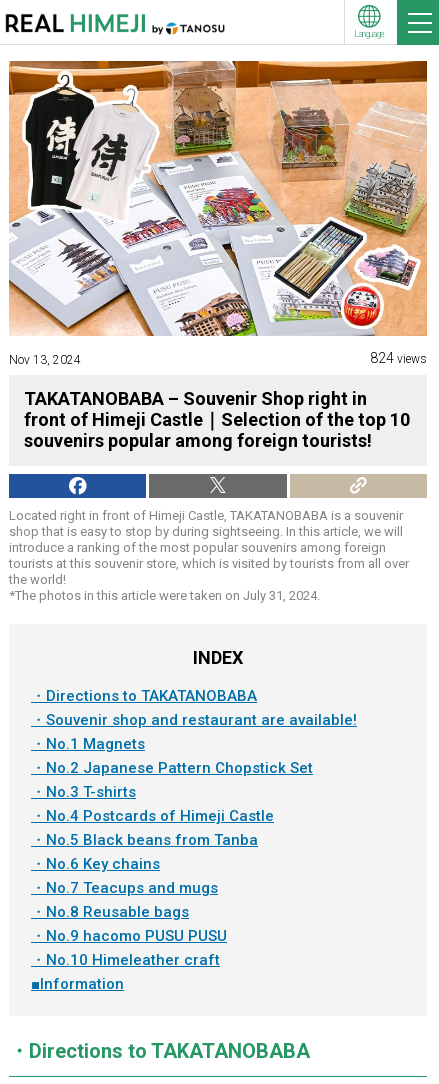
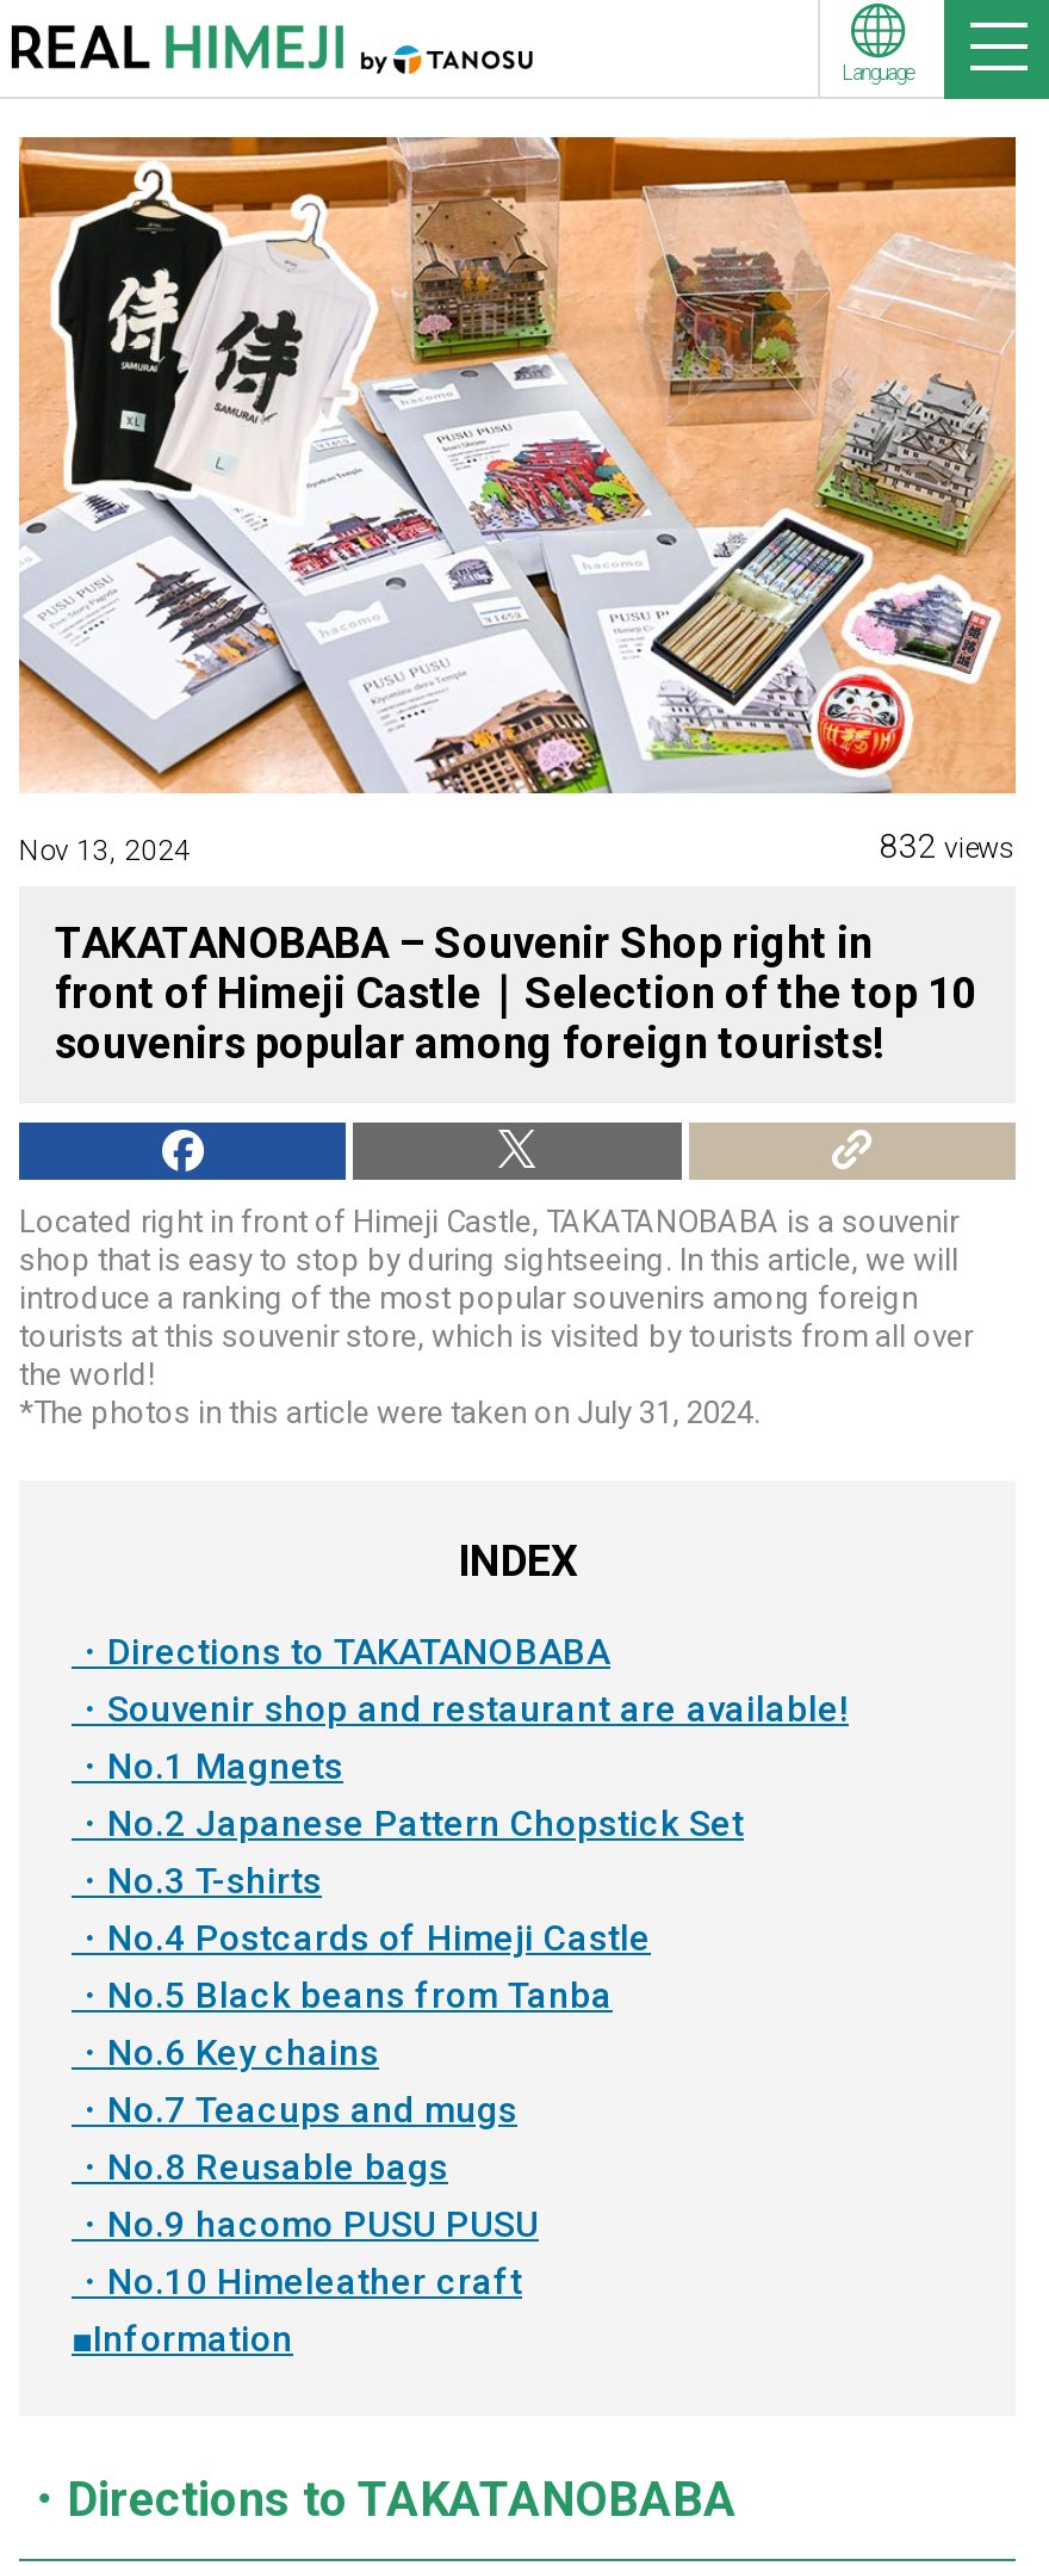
- 824 views
+ 832 views
